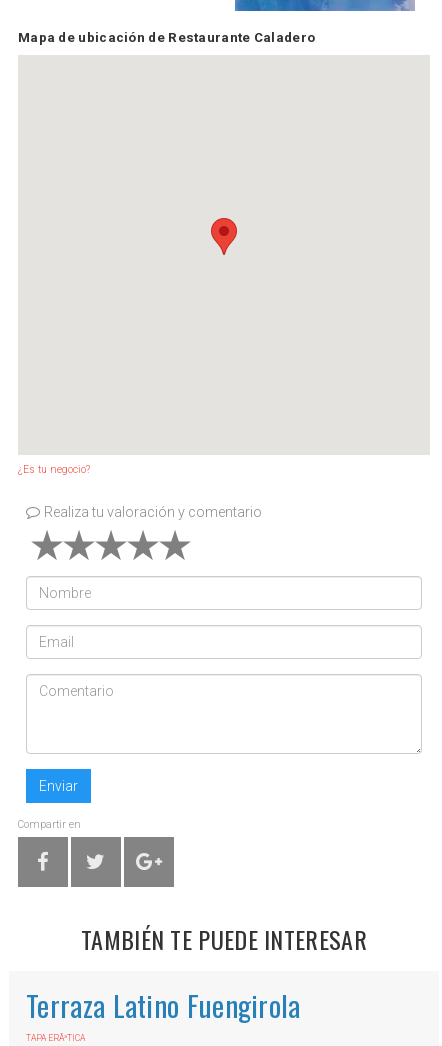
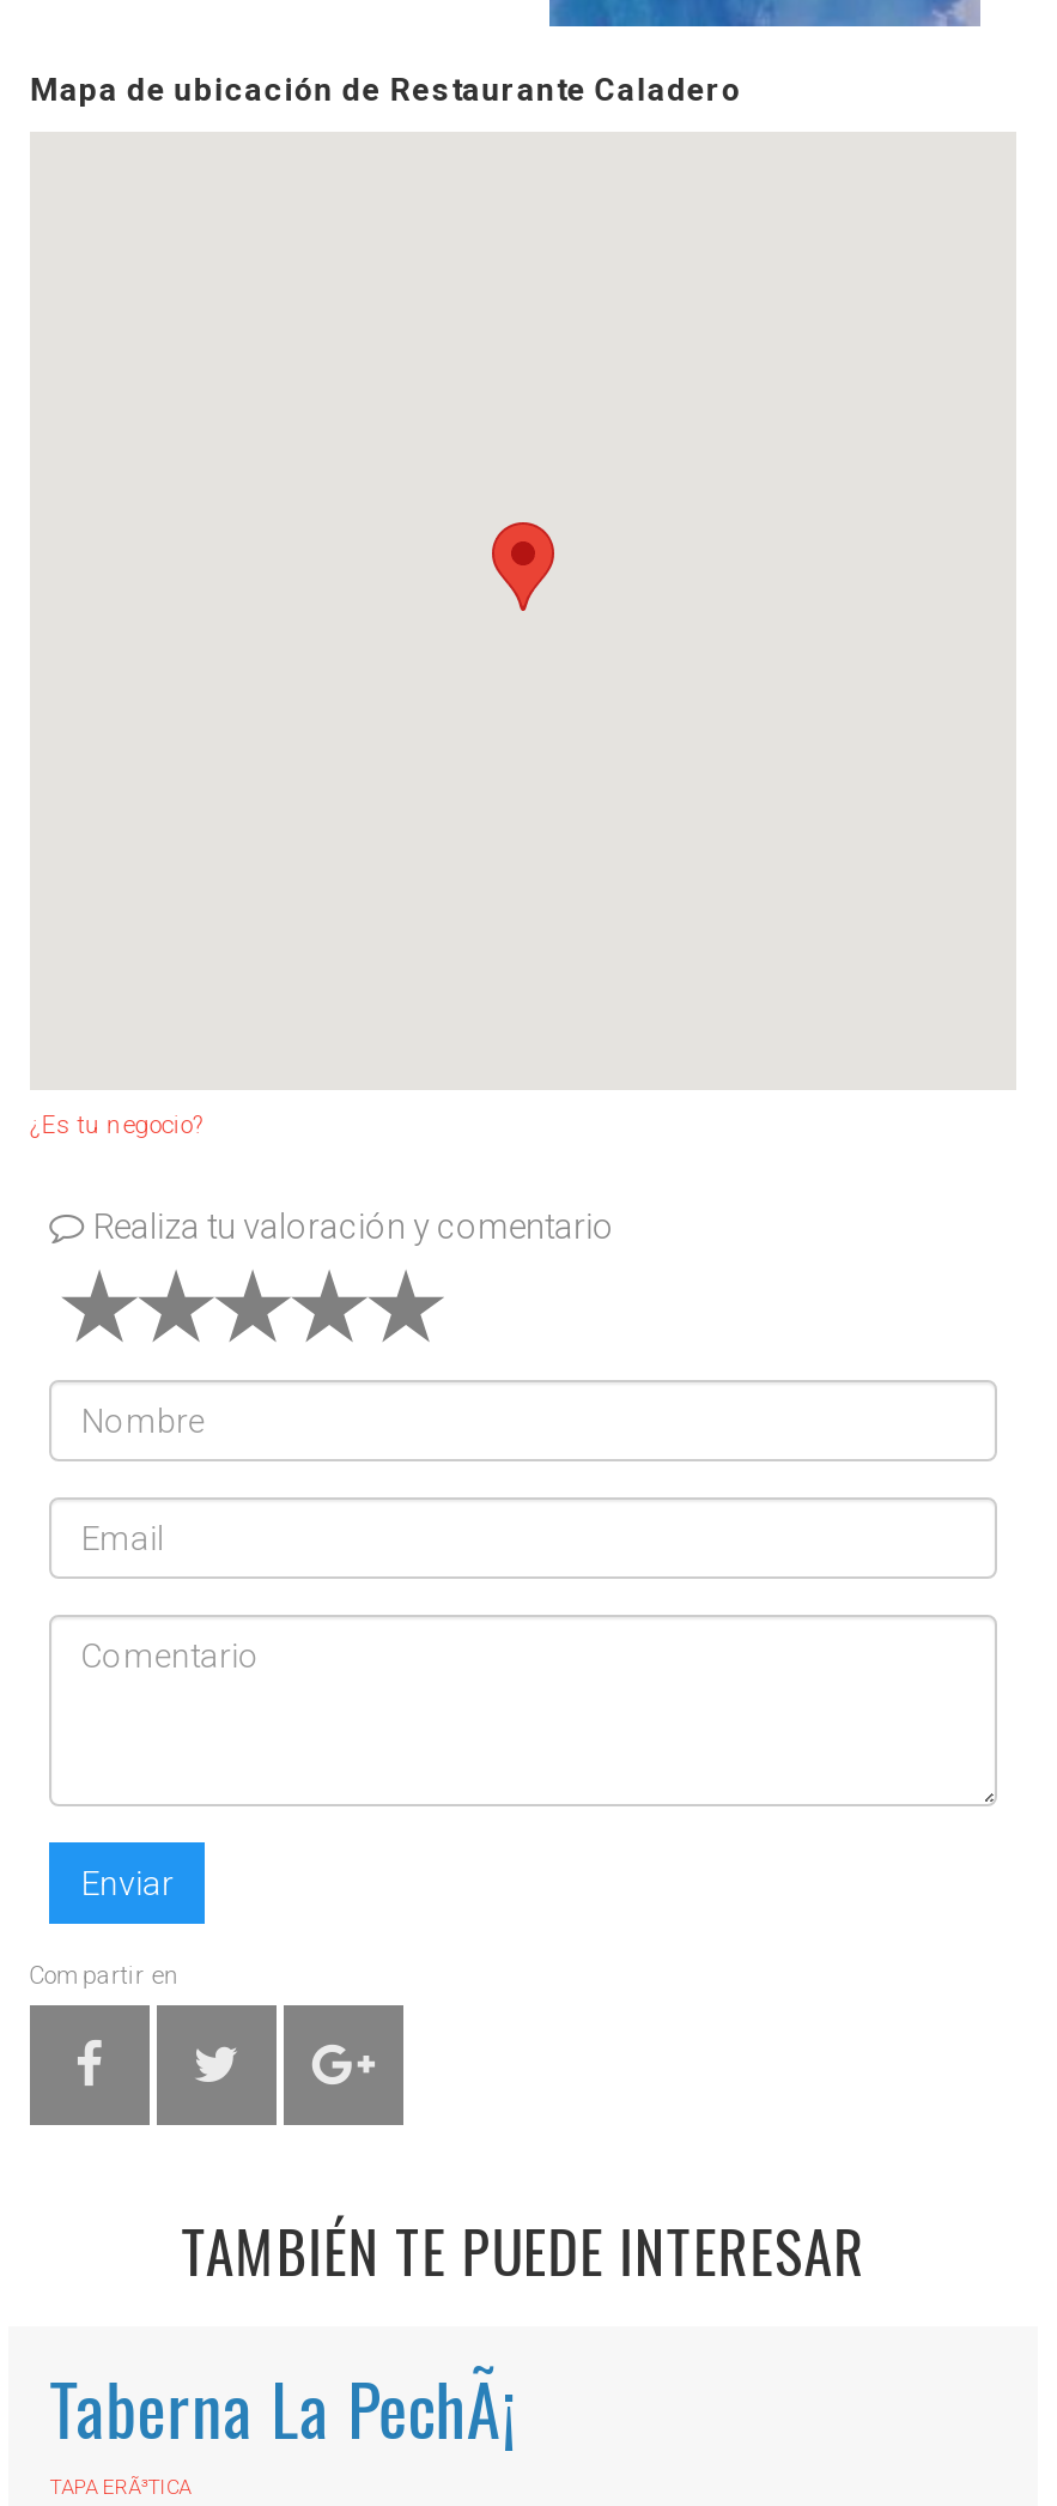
- Terraza Latino Fuengirola
+ Taberna La PechÃ¡
